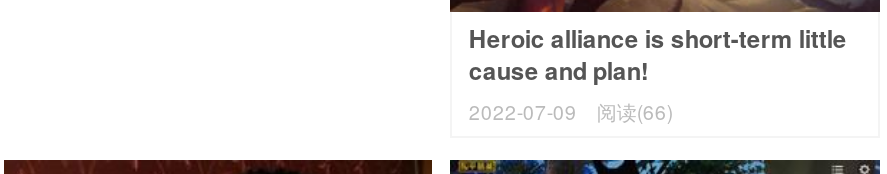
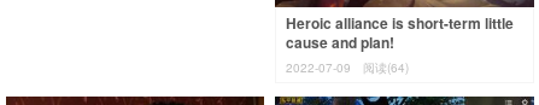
- 2022-07-09 阅读(66)
+ 2022-07-09 阅读(64)
